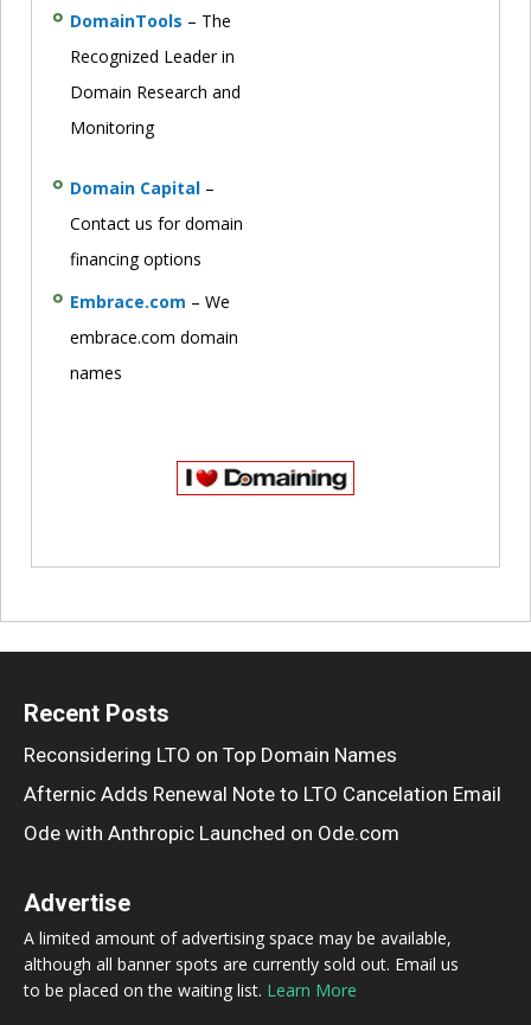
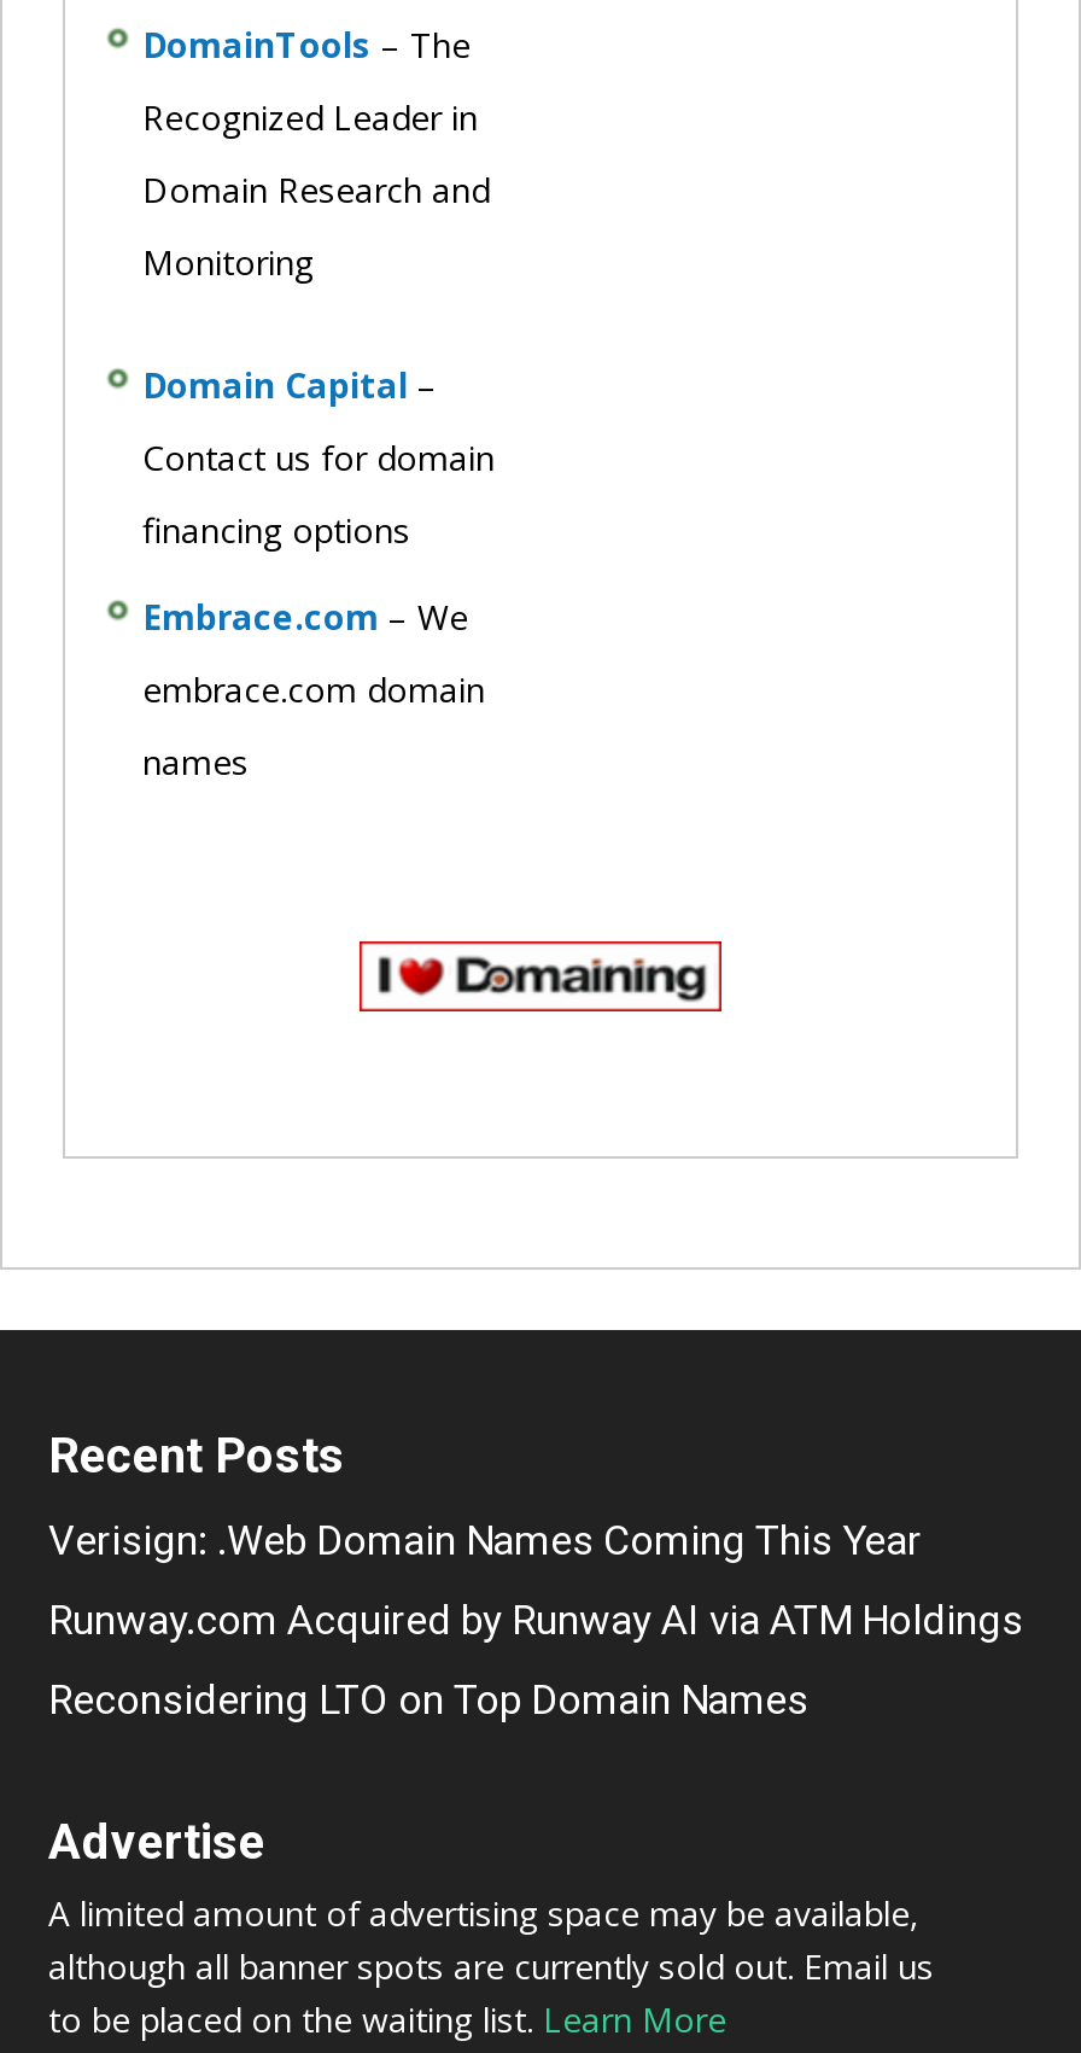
+ Verisign: .Web Domain Names Coming This Year
+ Runway.com Acquired by Runway AI via ATM Holdings

moved down: Reconsidering LTO on Top Domain Names

- Afternic Adds Renewal Note to LTO Cancelation Email
- Ode with Anthropic Launched on Ode.com
